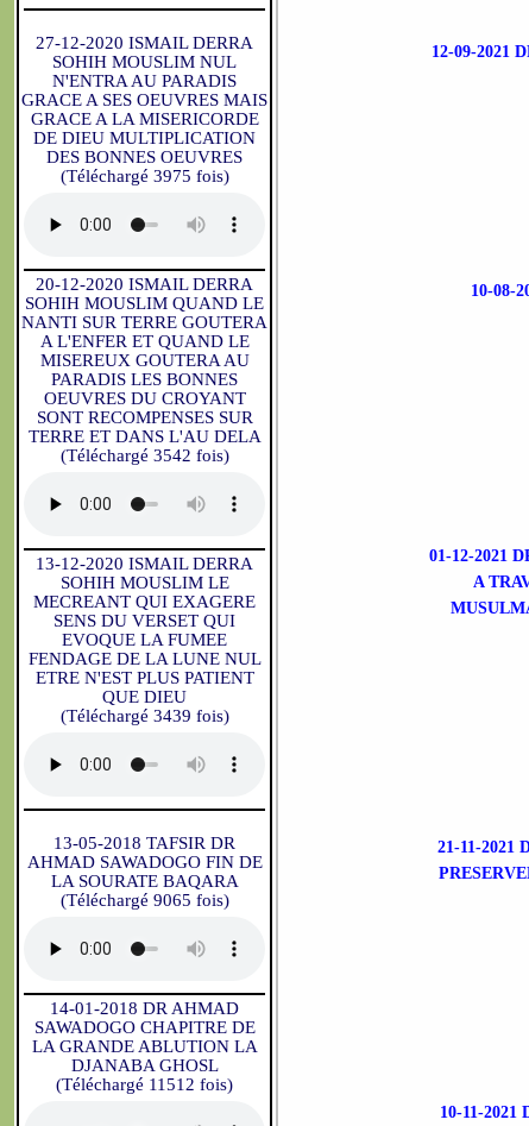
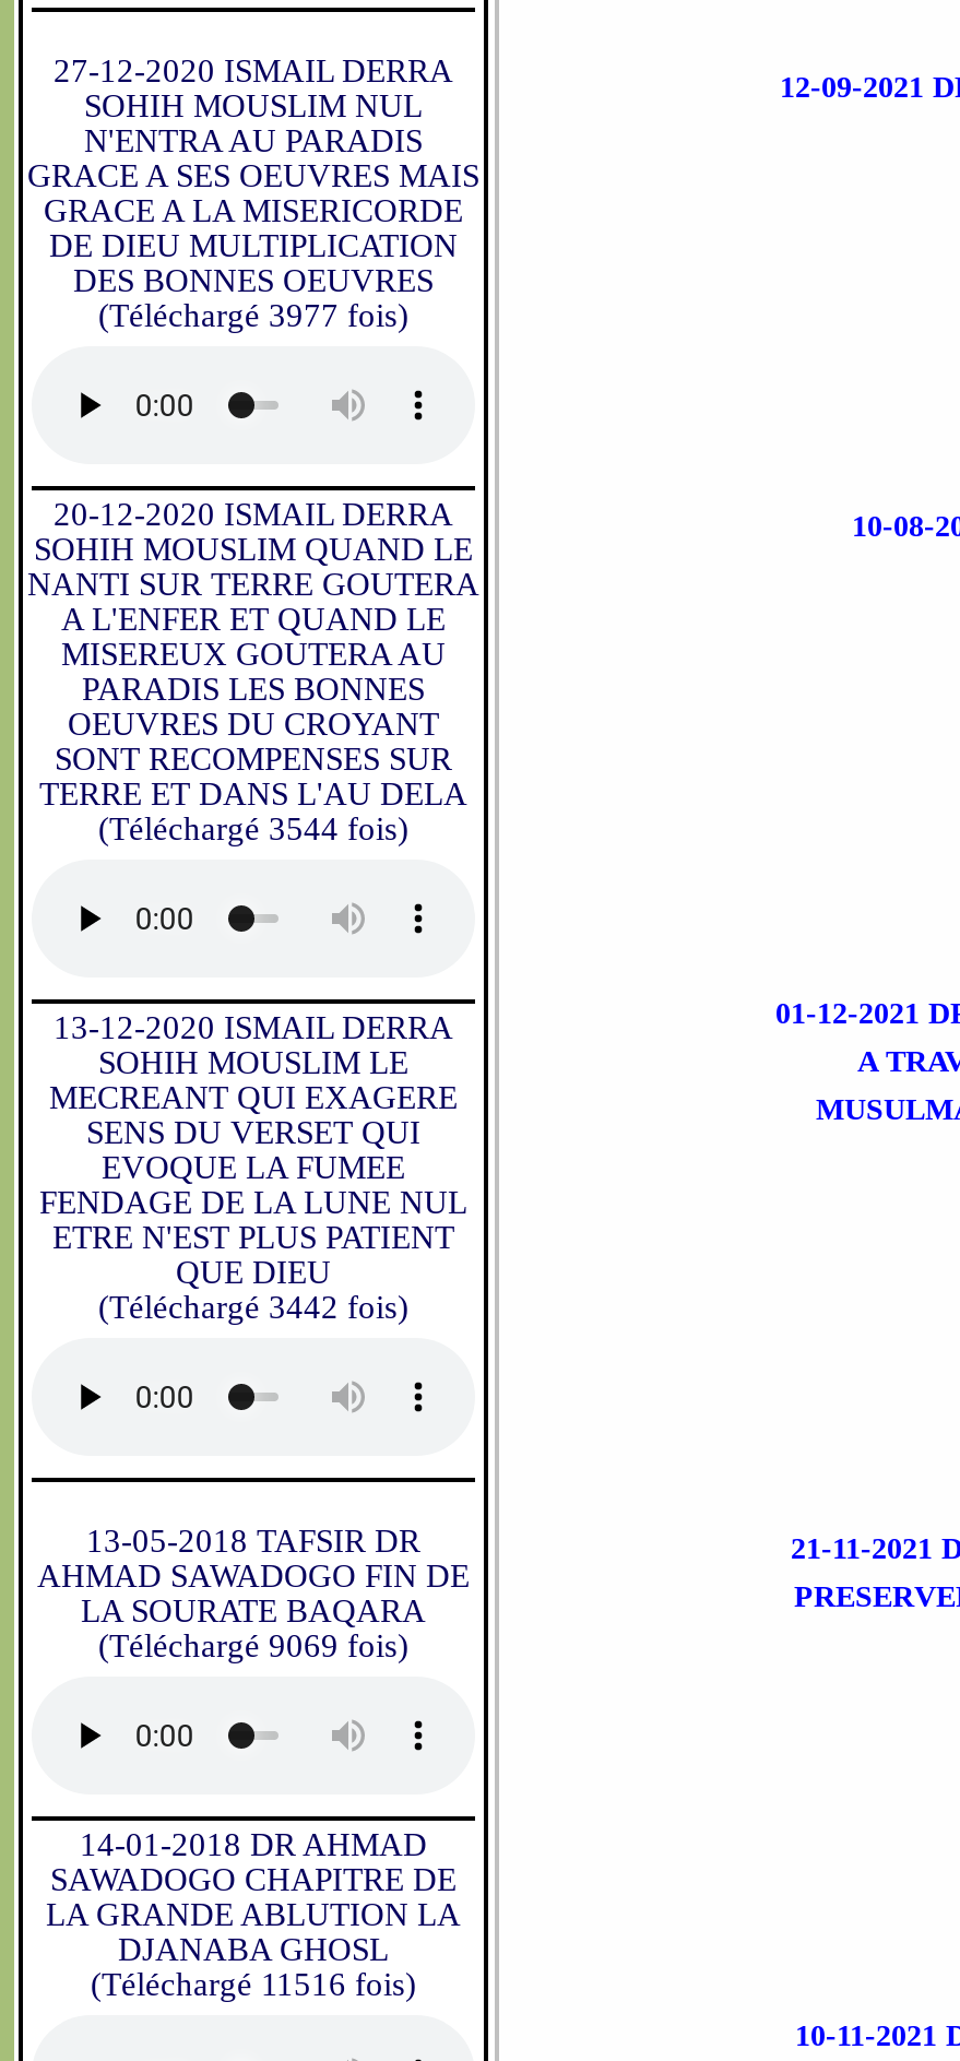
- (Téléchargé 3975 fois)
+ (Téléchargé 3977 fois)

- (Téléchargé 3542 fois)
+ (Téléchargé 3544 fois)

- (Téléchargé 3439 fois)
+ (Téléchargé 3442 fois)

- (Téléchargé 9065 fois)
+ (Téléchargé 9069 fois)

- (Téléchargé 11512 fois)
+ (Téléchargé 11516 fois)
